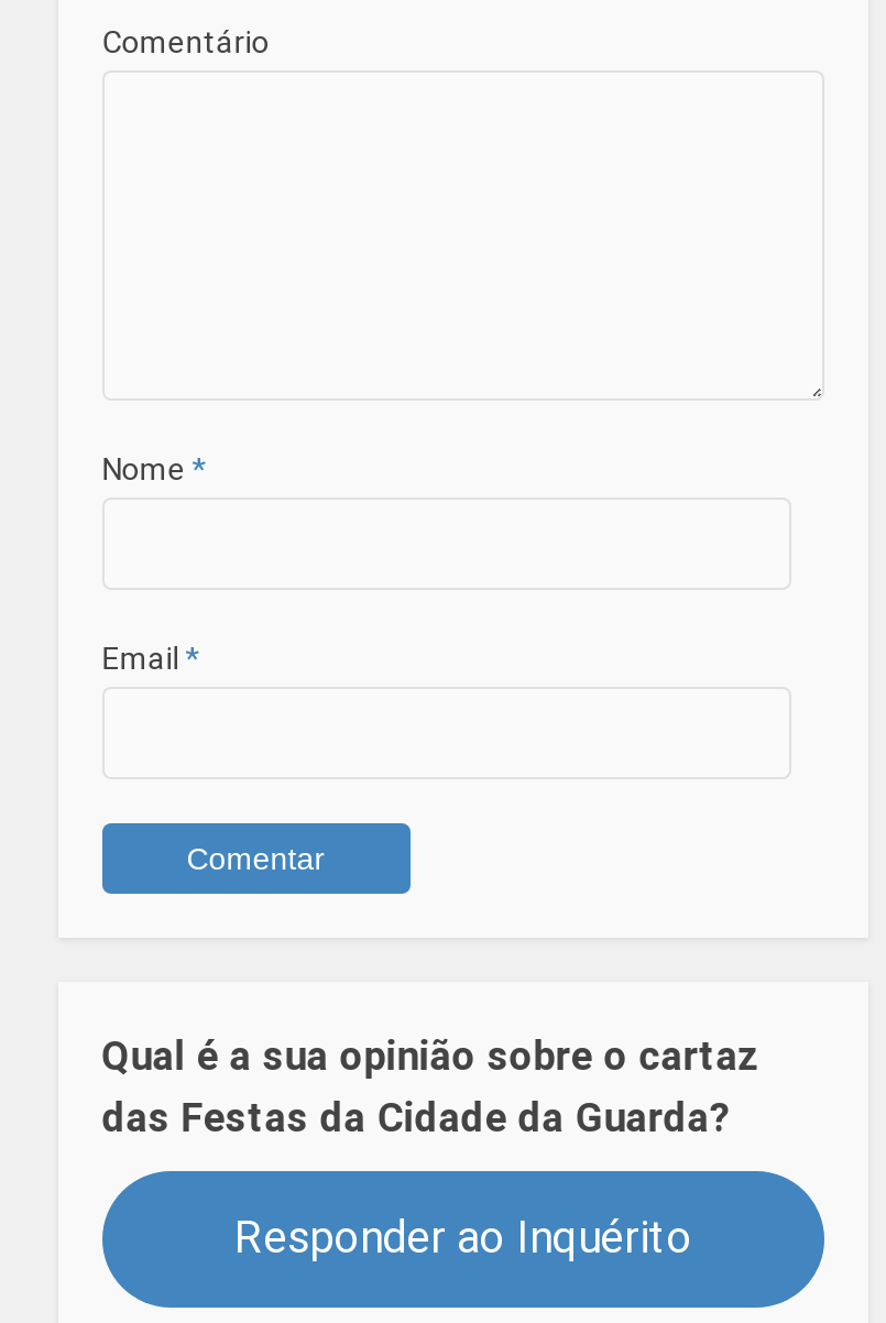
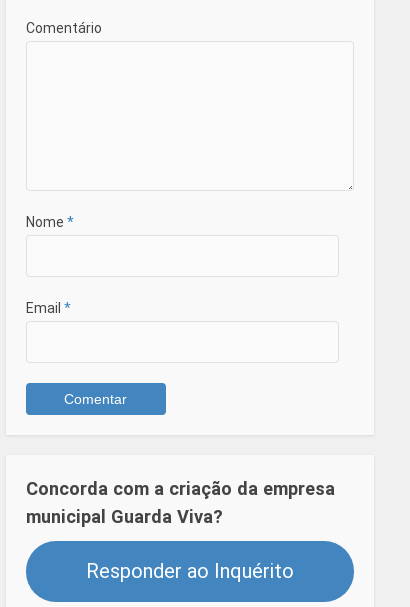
- Qual é a sua opinião sobre o cartaz
- das Festas da Cidade da Guarda?
+ Concorda com a criação da empresa
+ municipal Guarda Viva?
